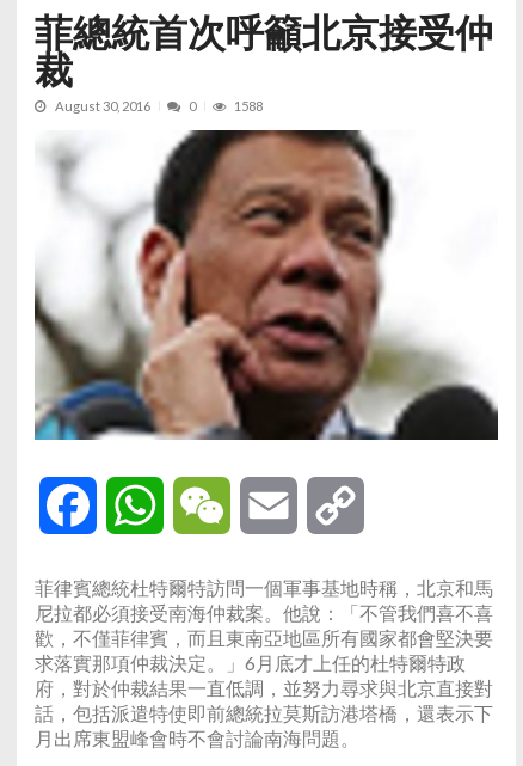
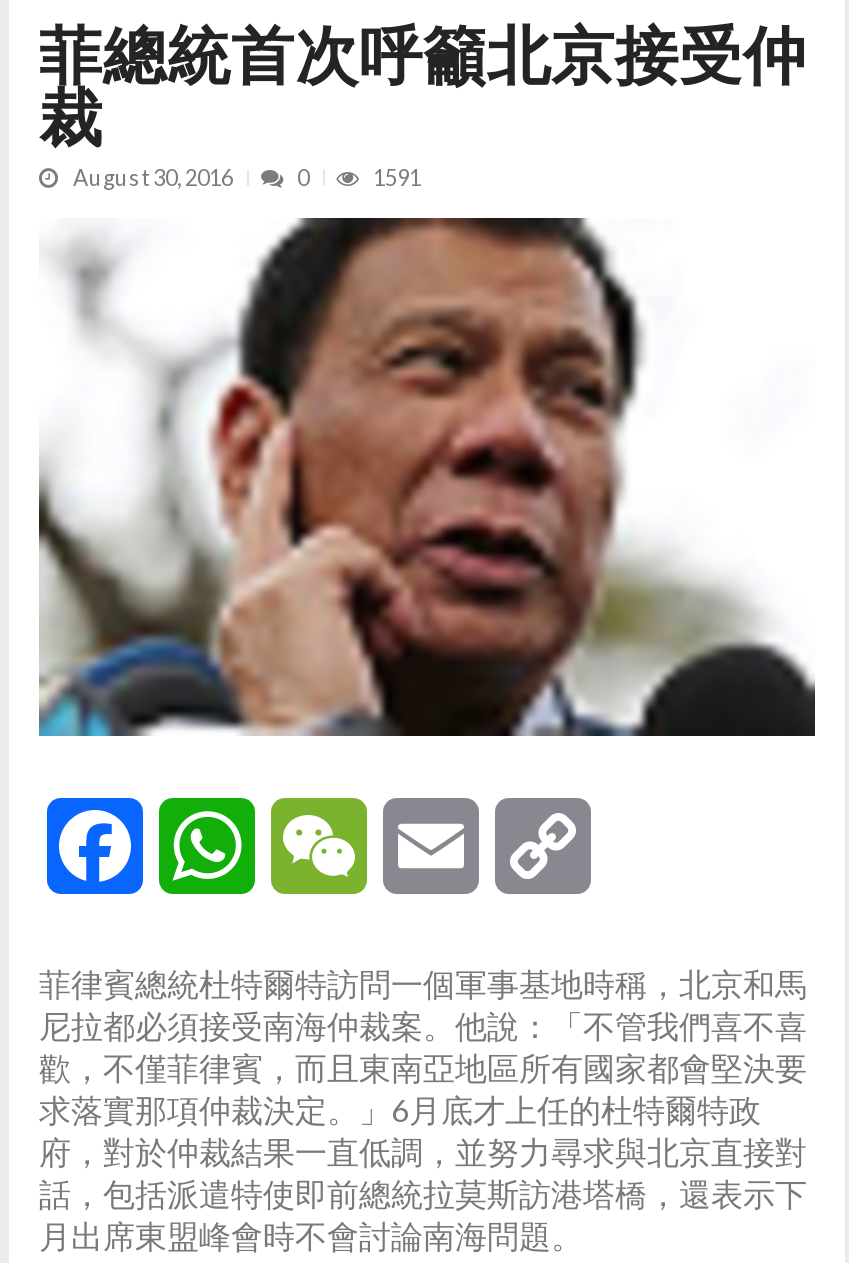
- 1588
+ 1591
